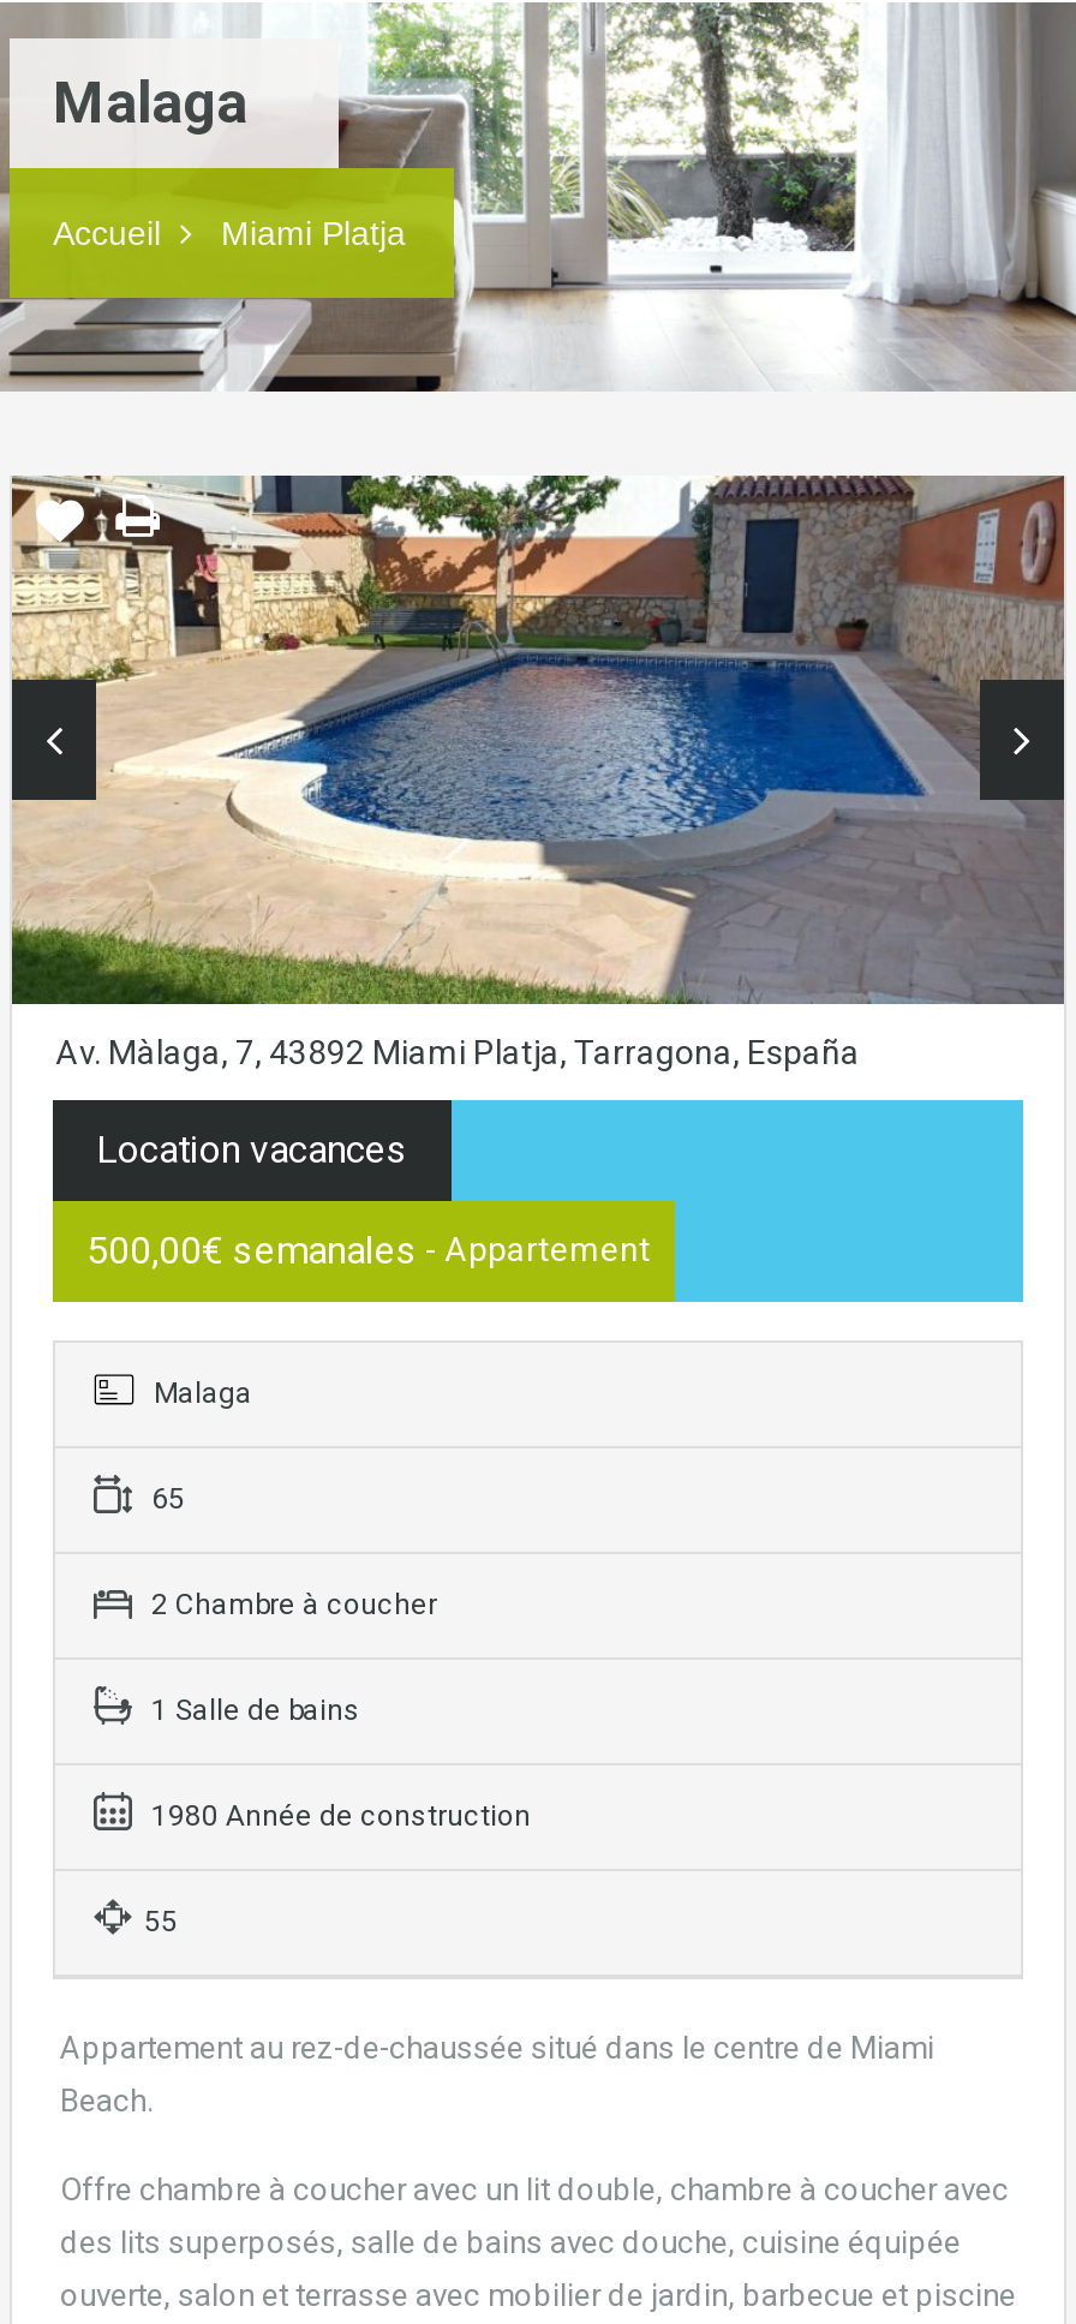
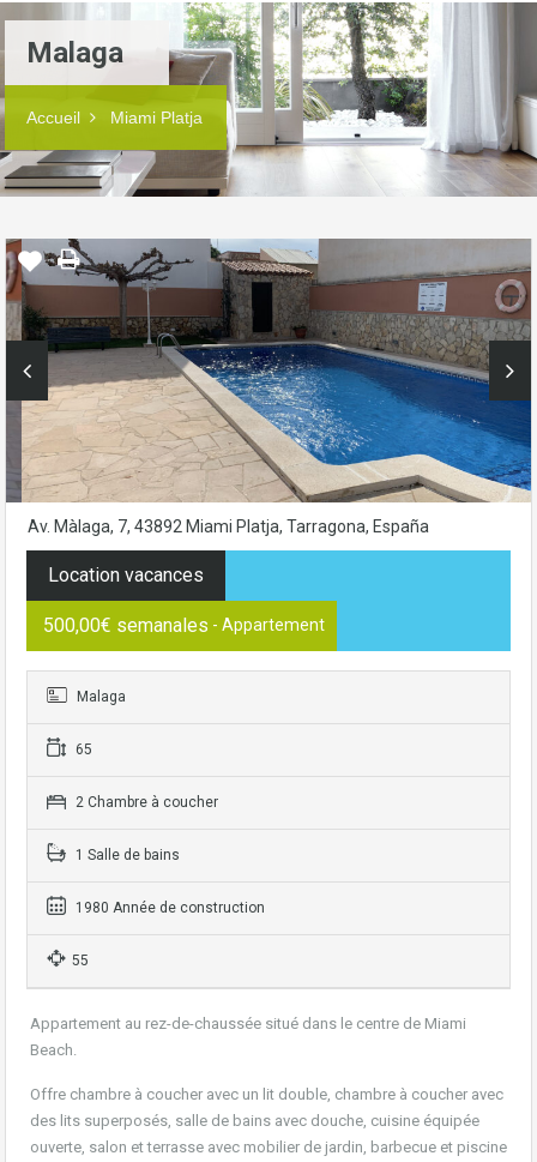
- [image]
+ [image]
